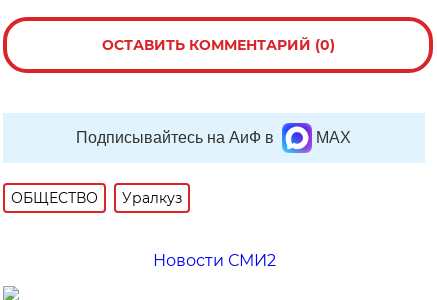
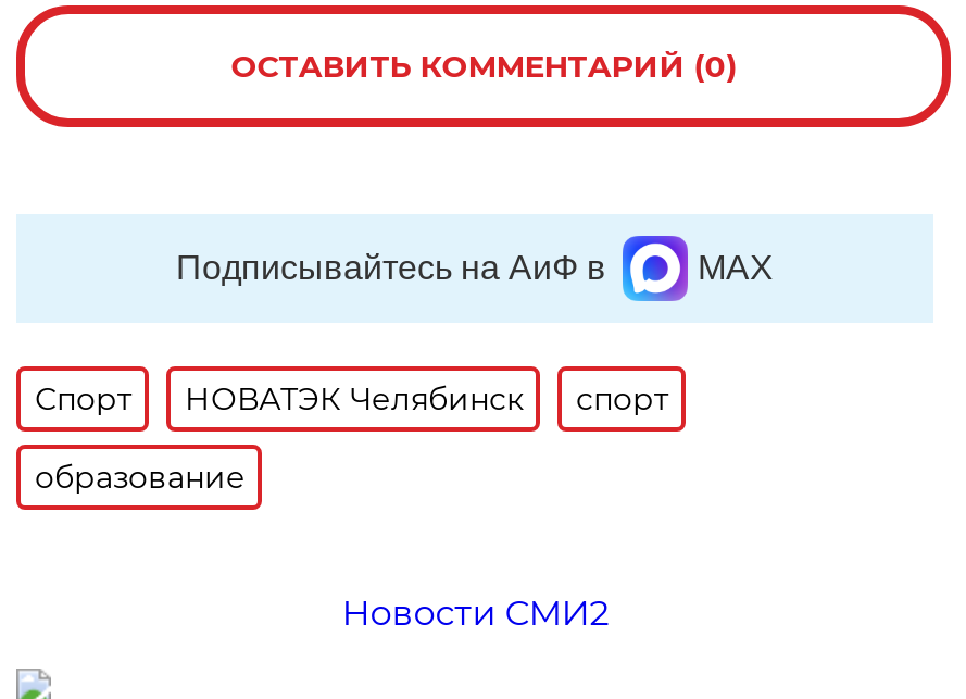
- ОБЩЕСТВО
- Уралкуз
+ Спорт
+ НОВАТЭК Челябинск
+ спорт
+ образование
